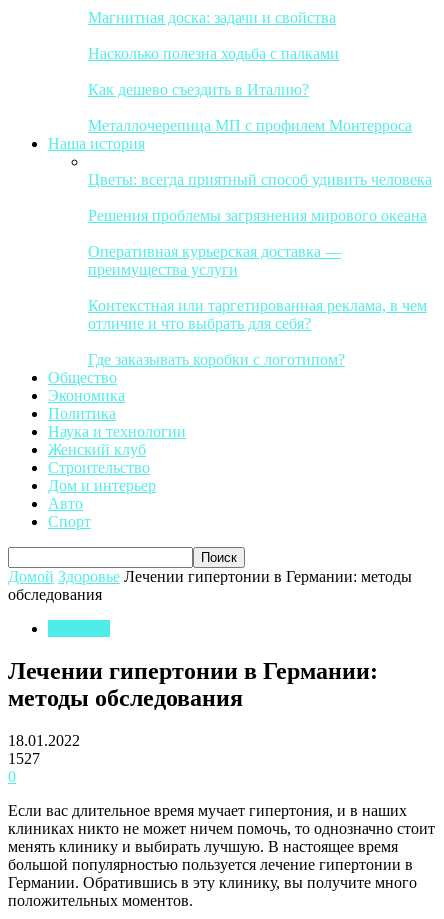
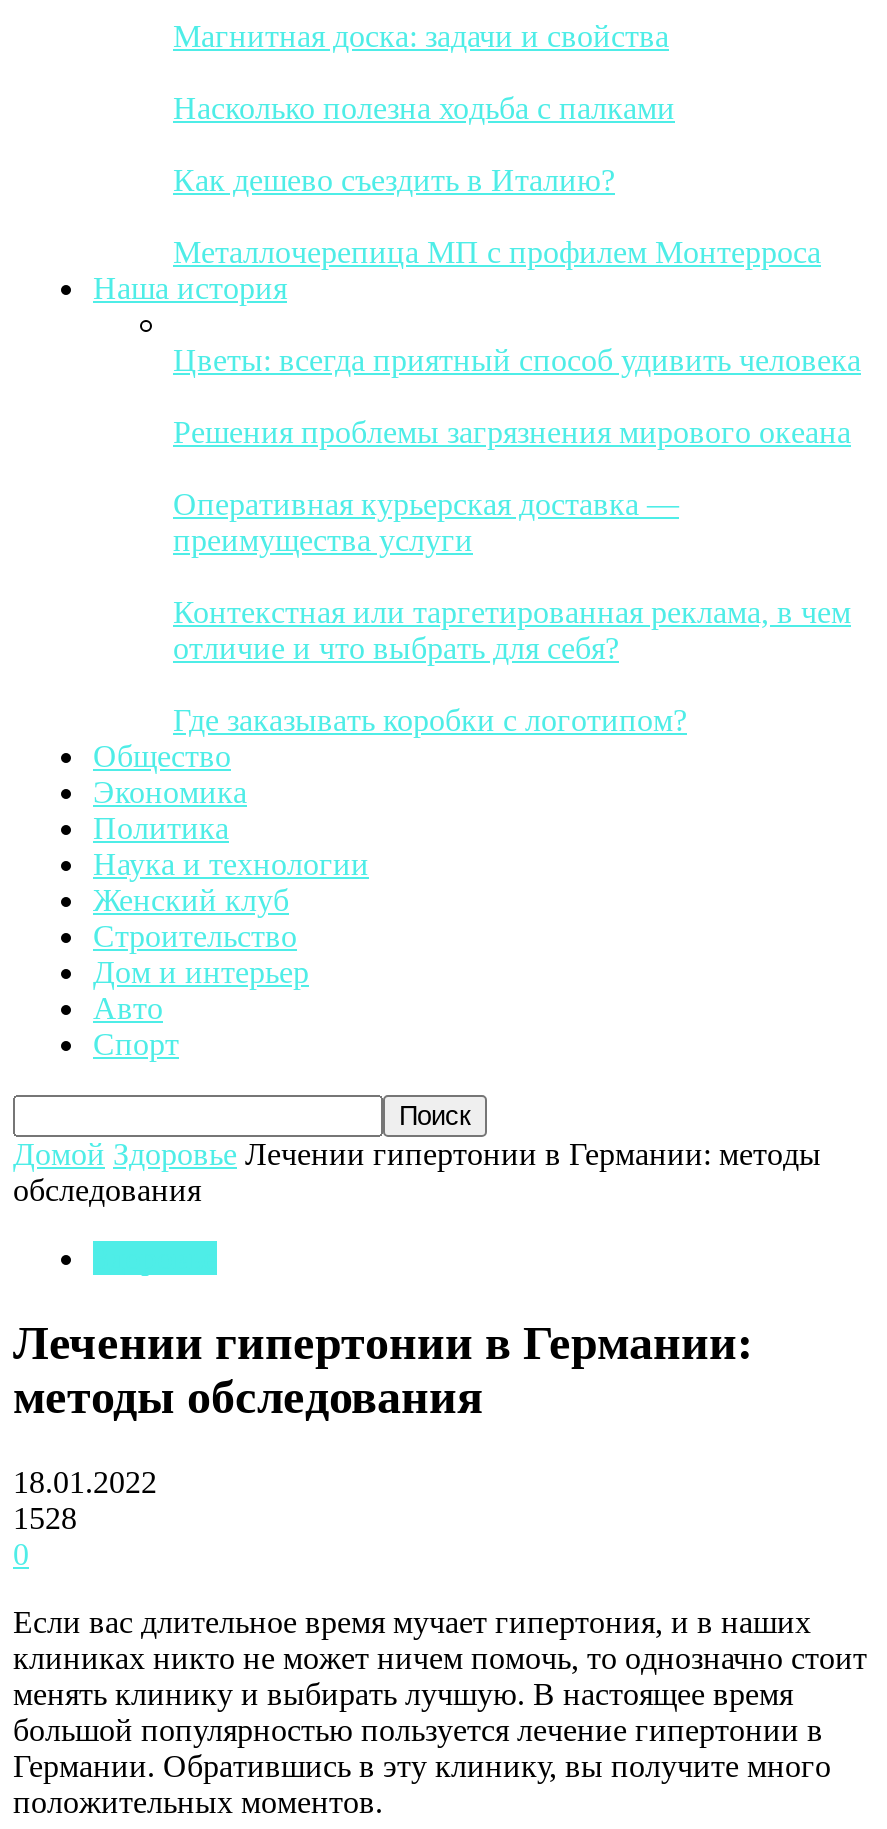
- 1527
+ 1528
